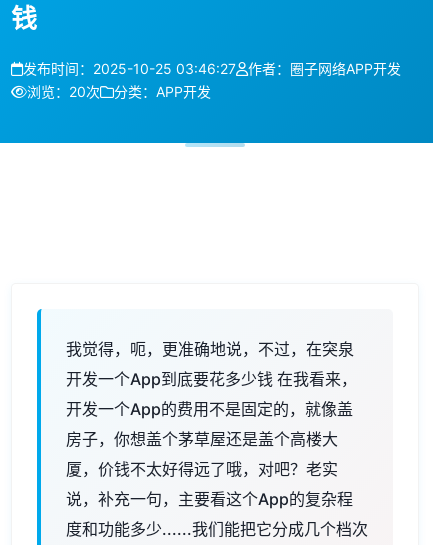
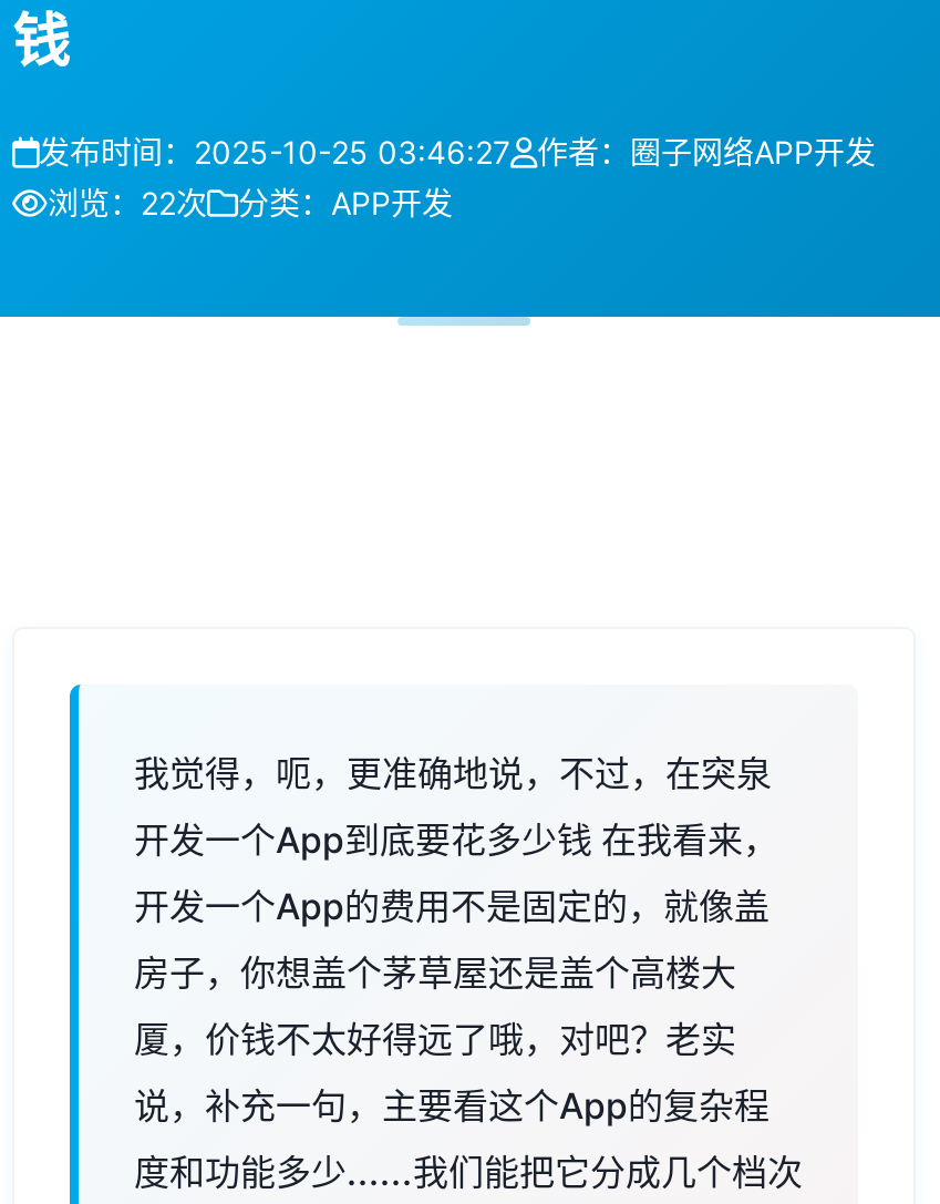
- 浏览：20次 分类：APP开发
+ 浏览：22次 分类：APP开发
